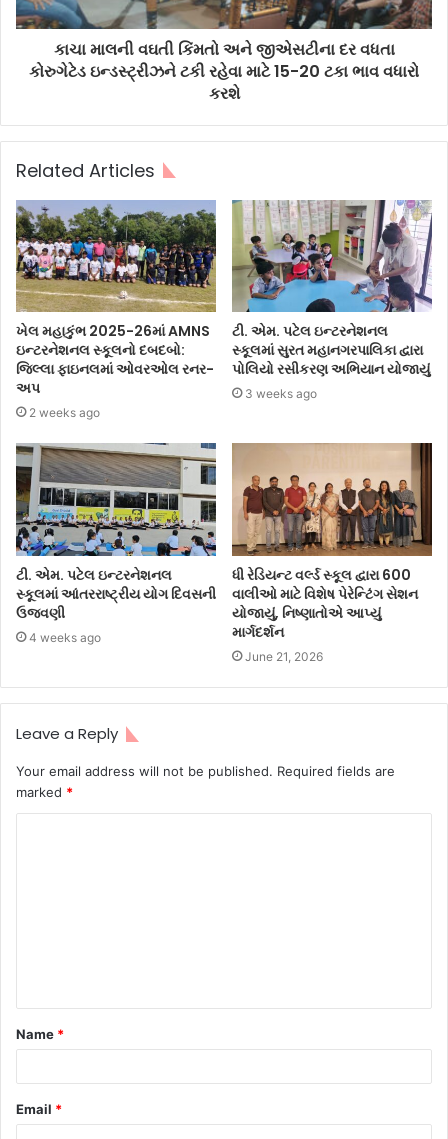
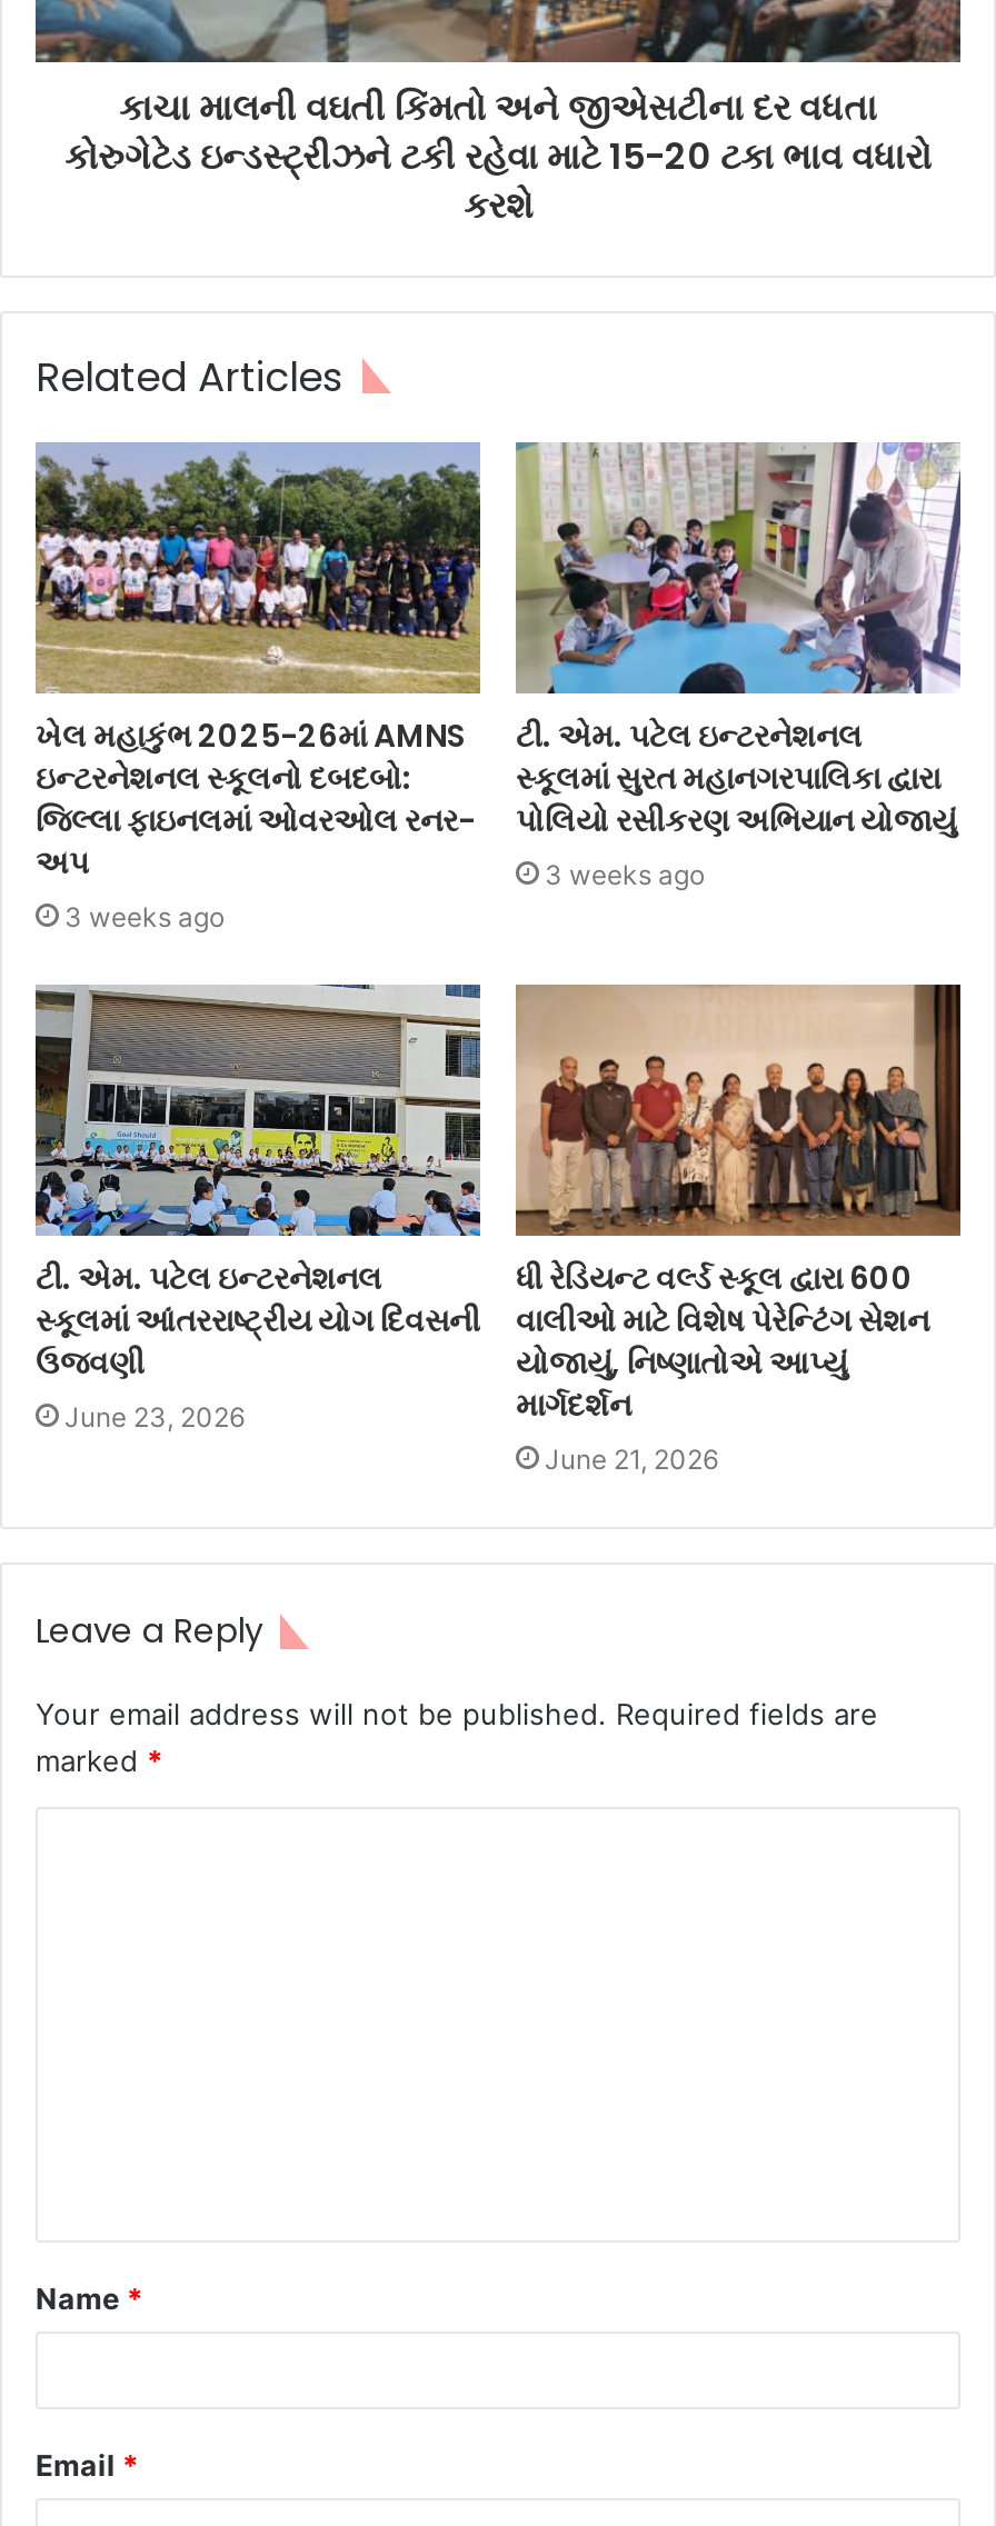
- 2 weeks ago
+ 3 weeks ago

- 4 weeks ago
+ June 23, 2026
